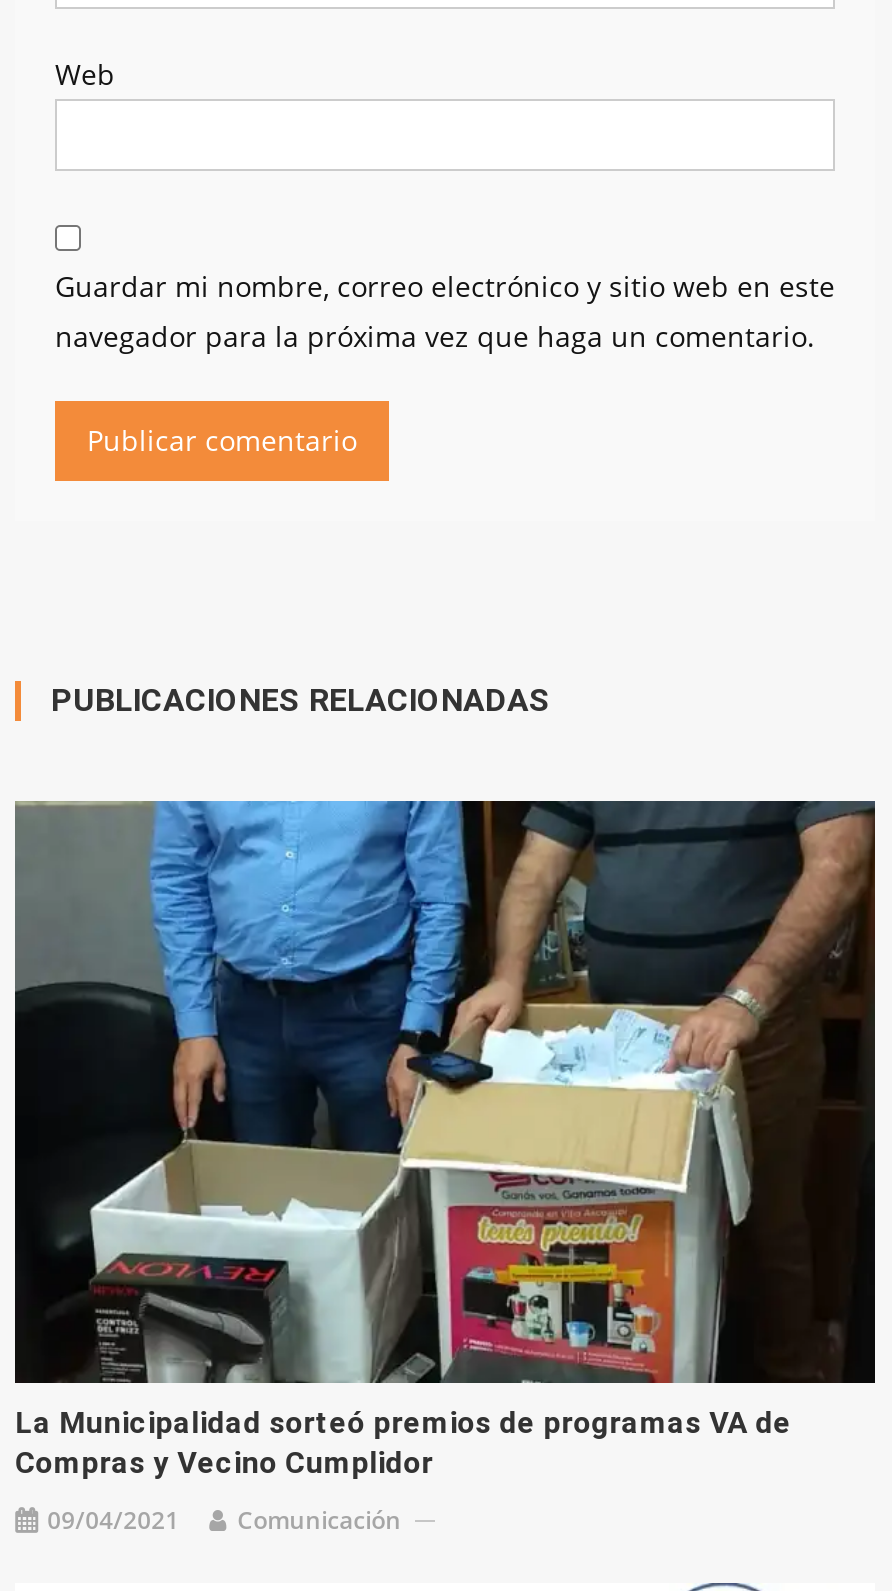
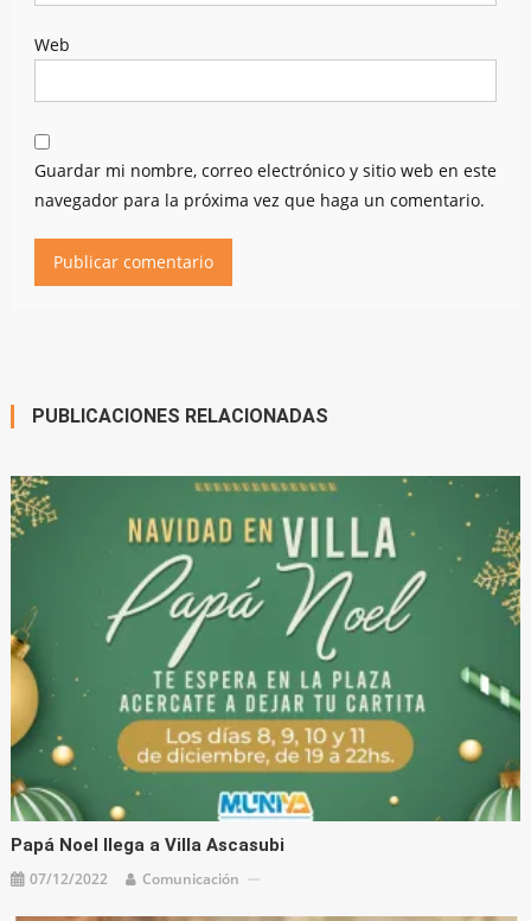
- [image]
- La Municipalidad sorteó premios de programas VA de
- Compras y Vecino Cumplidor
+ [image]
+ Papá Noel llega a Villa Ascasubi

- 09/04/2021 Comunicación
+ 07/12/2022 Comunicación
